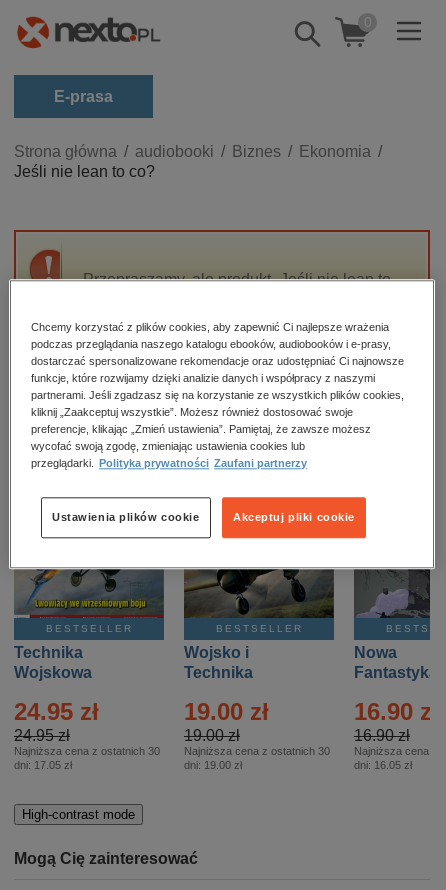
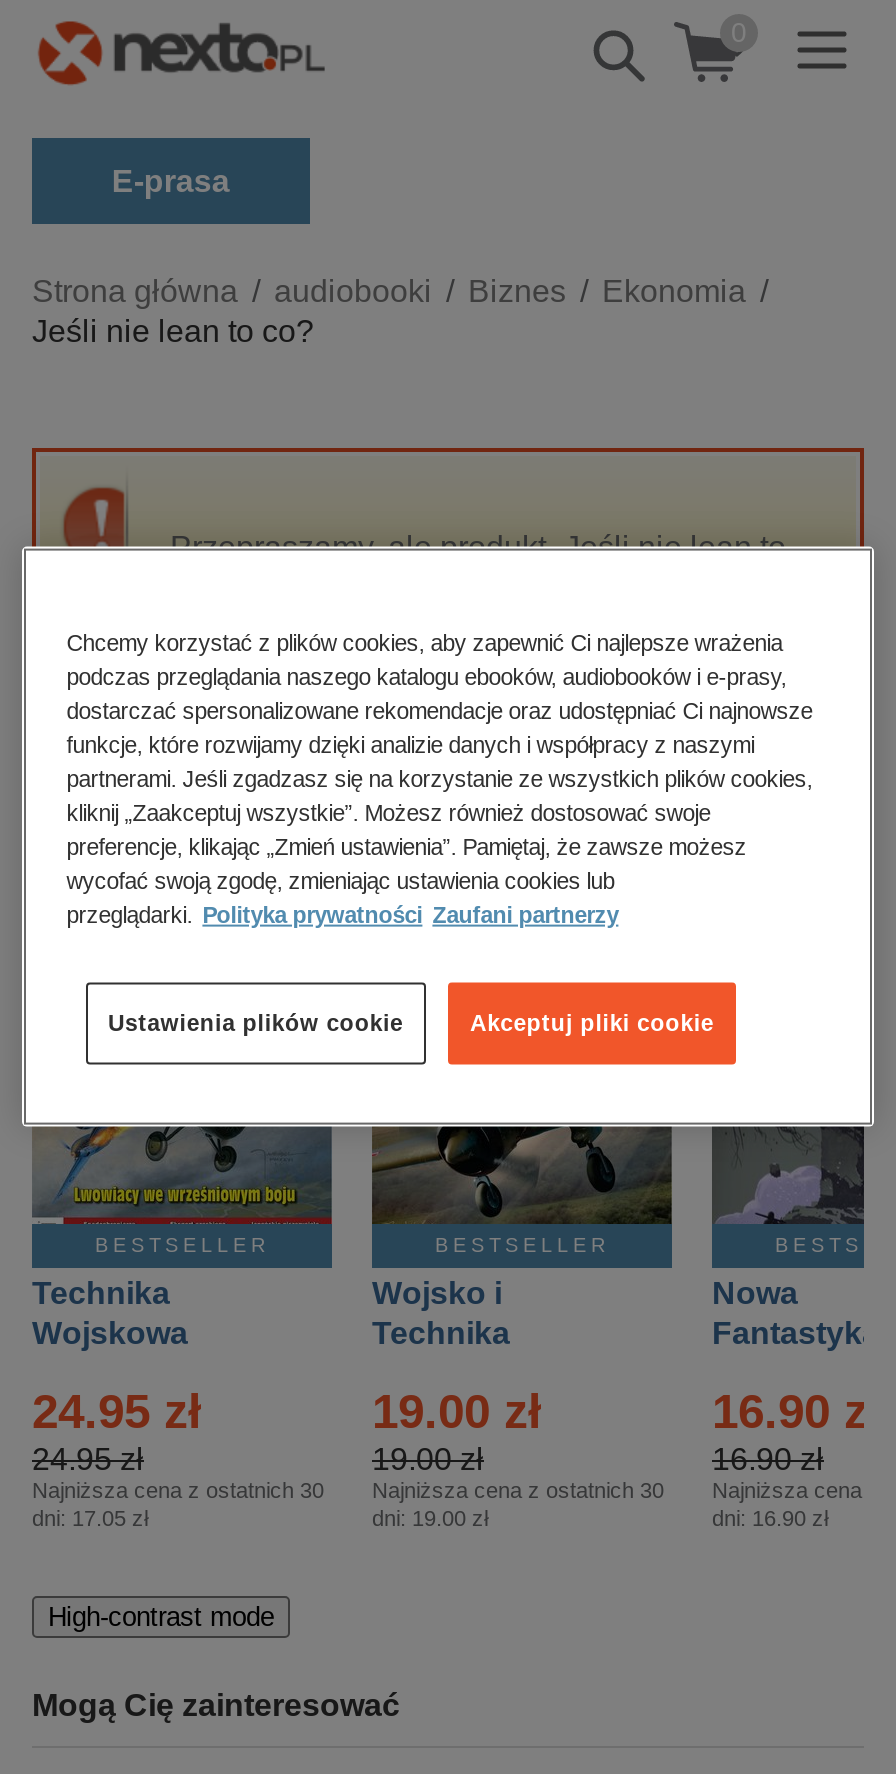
- dni: 16.05 zł
+ dni: 16.90 zł
